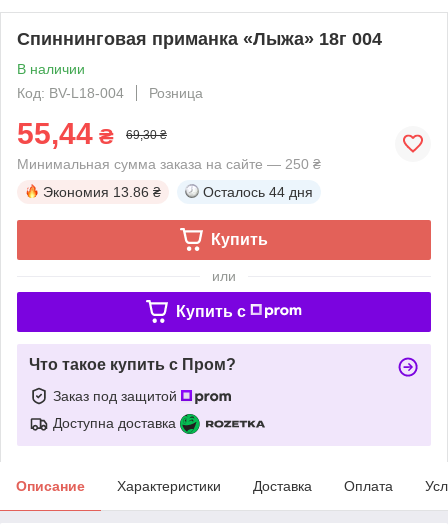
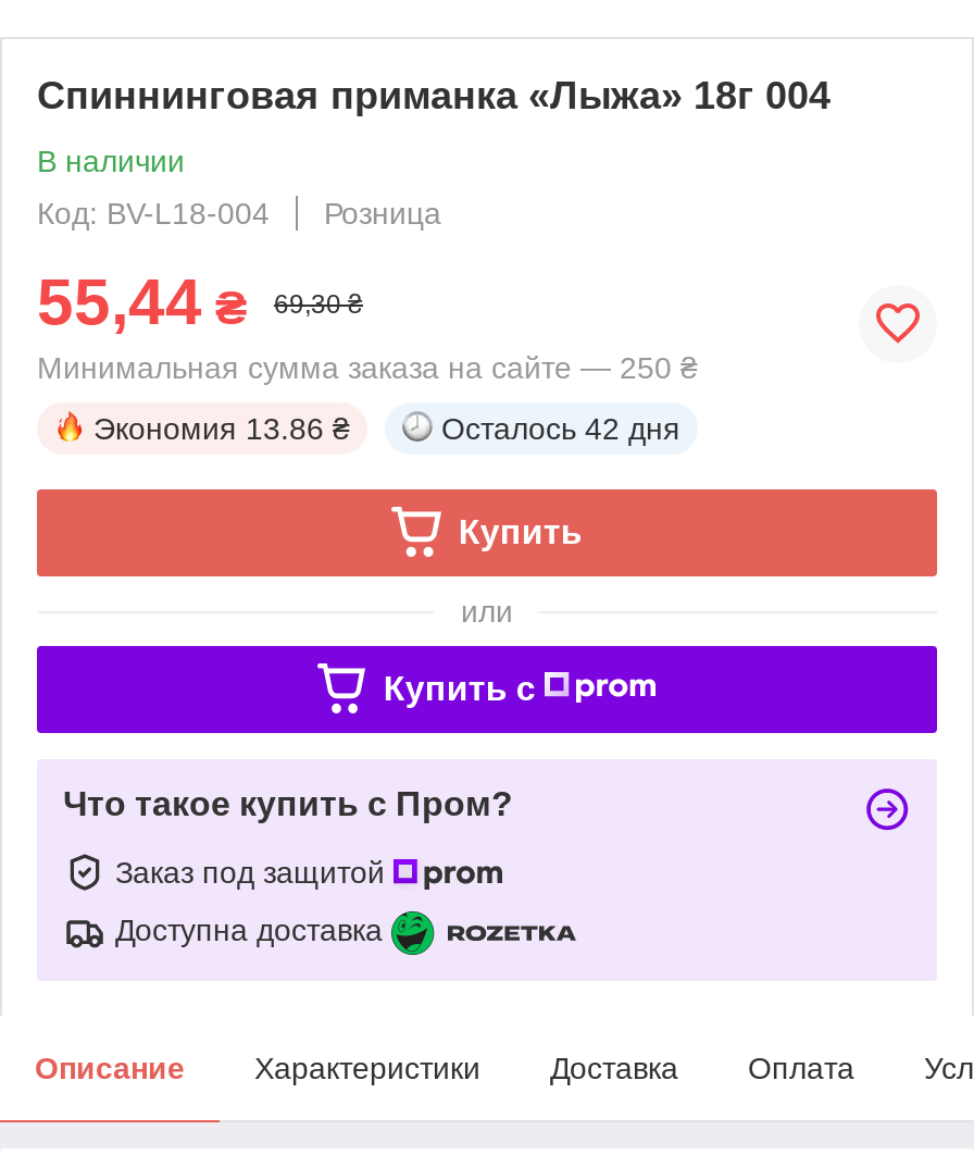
- Осталось 44 дня
+ Осталось 42 дня
